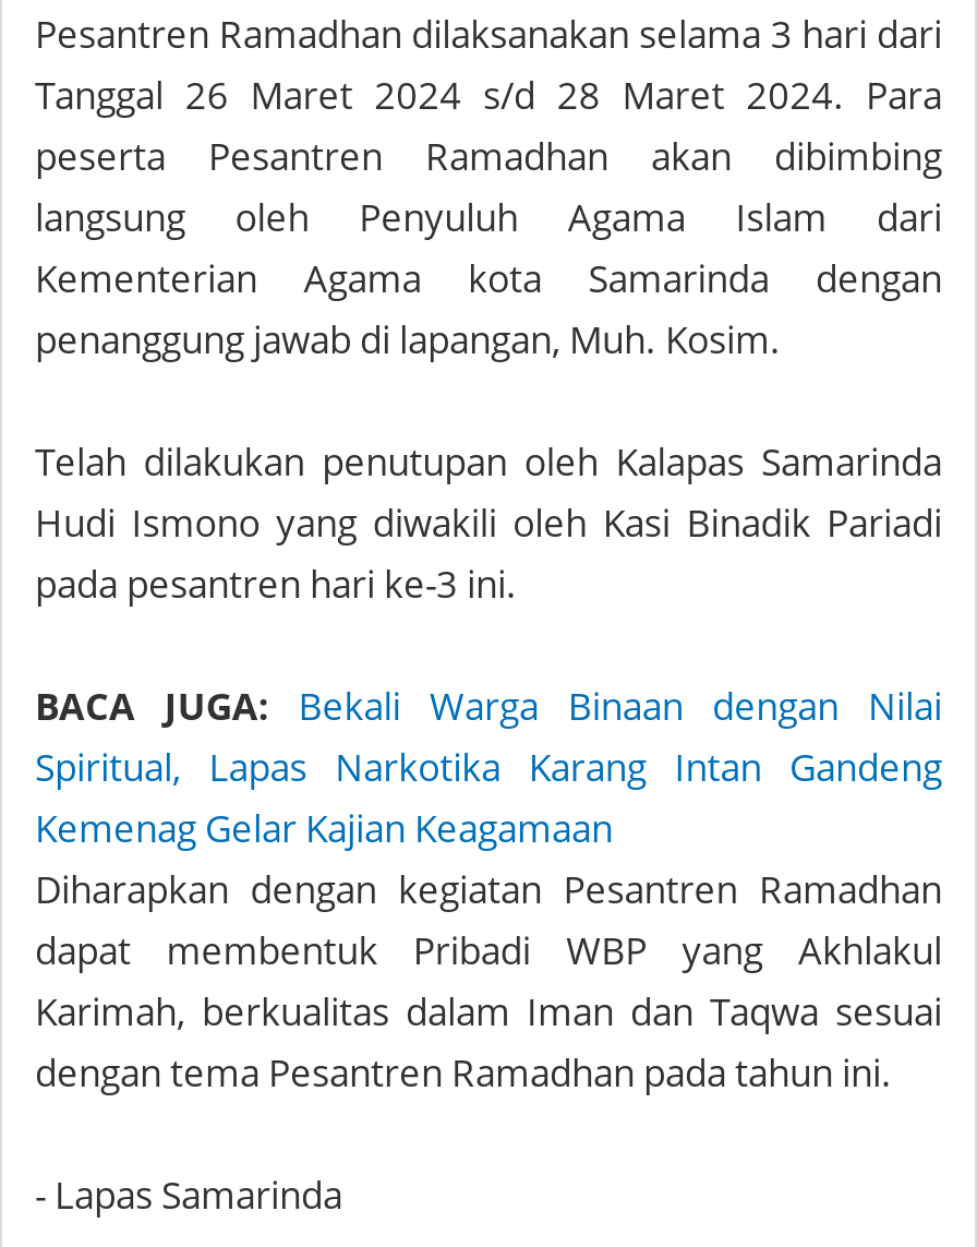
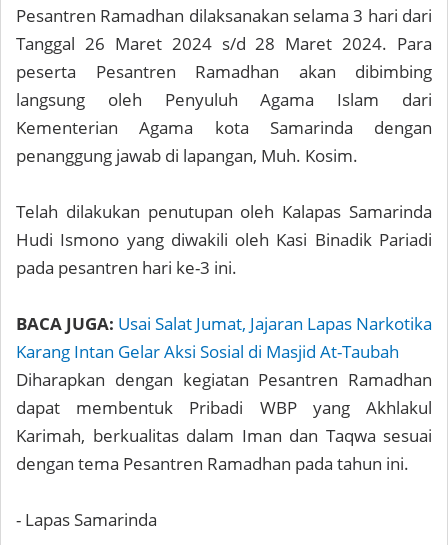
- BACA JUGA: Bekali Warga Binaan dengan Nilai
- Spiritual, Lapas Narkotika Karang Intan Gandeng
- Kemenag Gelar Kajian Keagamaan
+ BACA JUGA: Usai Salat Jumat, Jajaran Lapas Narkotika
+ Karang Intan Gelar Aksi Sosial di Masjid At-Taubah
